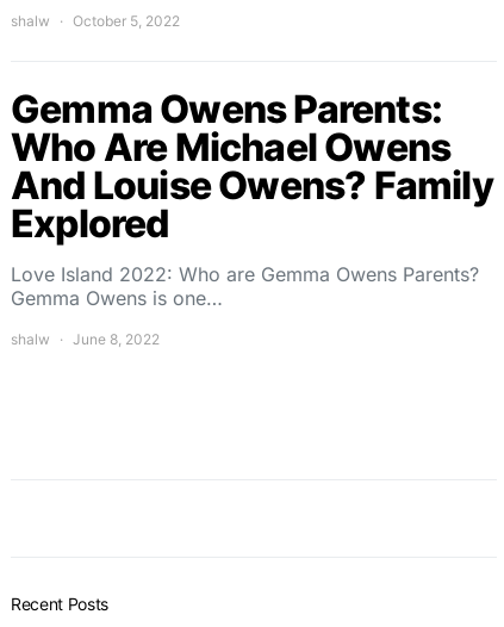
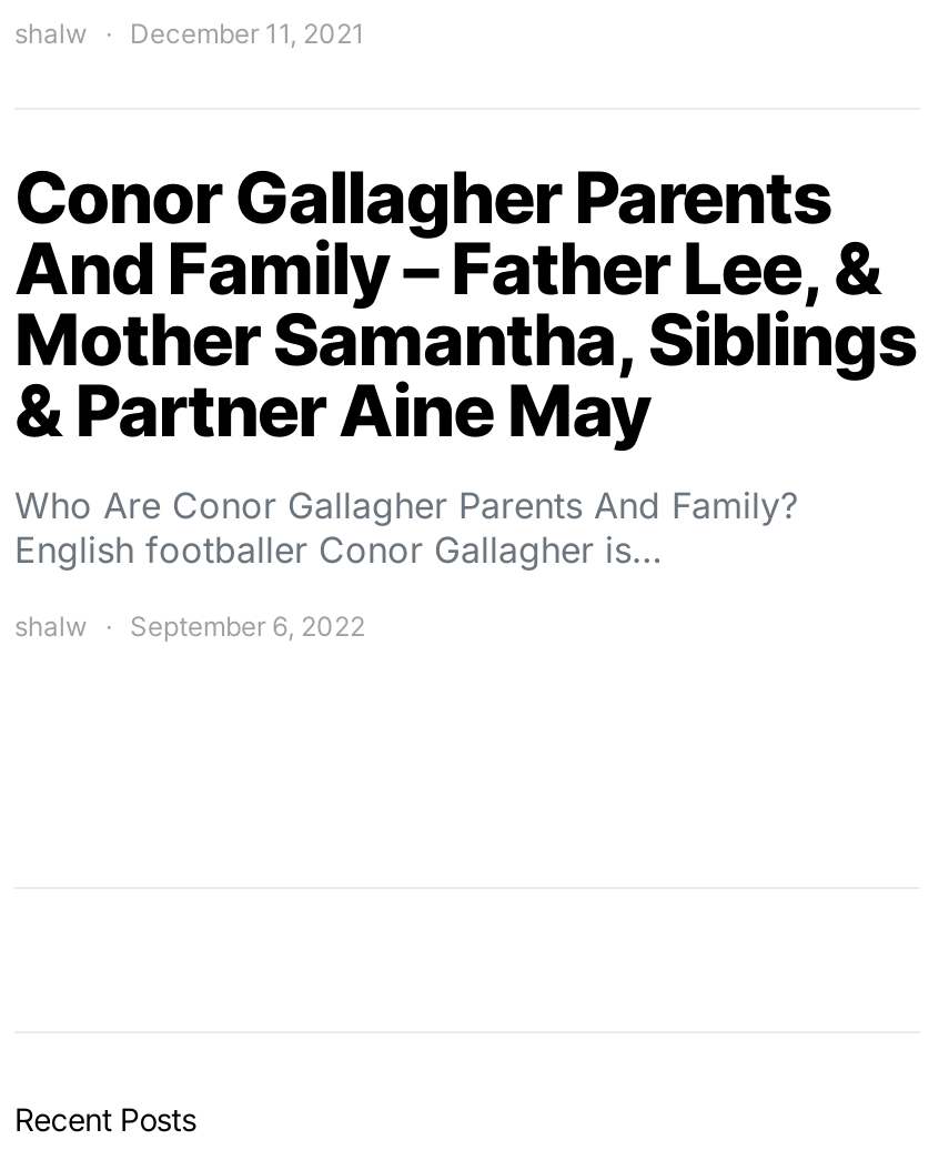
- shalw October 5, 2022
+ shalw December 11, 2021

- Gemma Owens Parents:
- Who Are Michael Owens
- And Louise Owens? Family
- Explored
- Love Island 2022: Who are Gemma Owens Parents?
- Gemma Owens is one…
+ Conor Gallagher Parents
+ And Family – Father Lee, &
+ Mother Samantha, Siblings
+ & Partner Aine May
+ Who Are Conor Gallagher Parents And Family?
+ English footballer Conor Gallagher is…

- shalw June 8, 2022
+ shalw September 6, 2022
